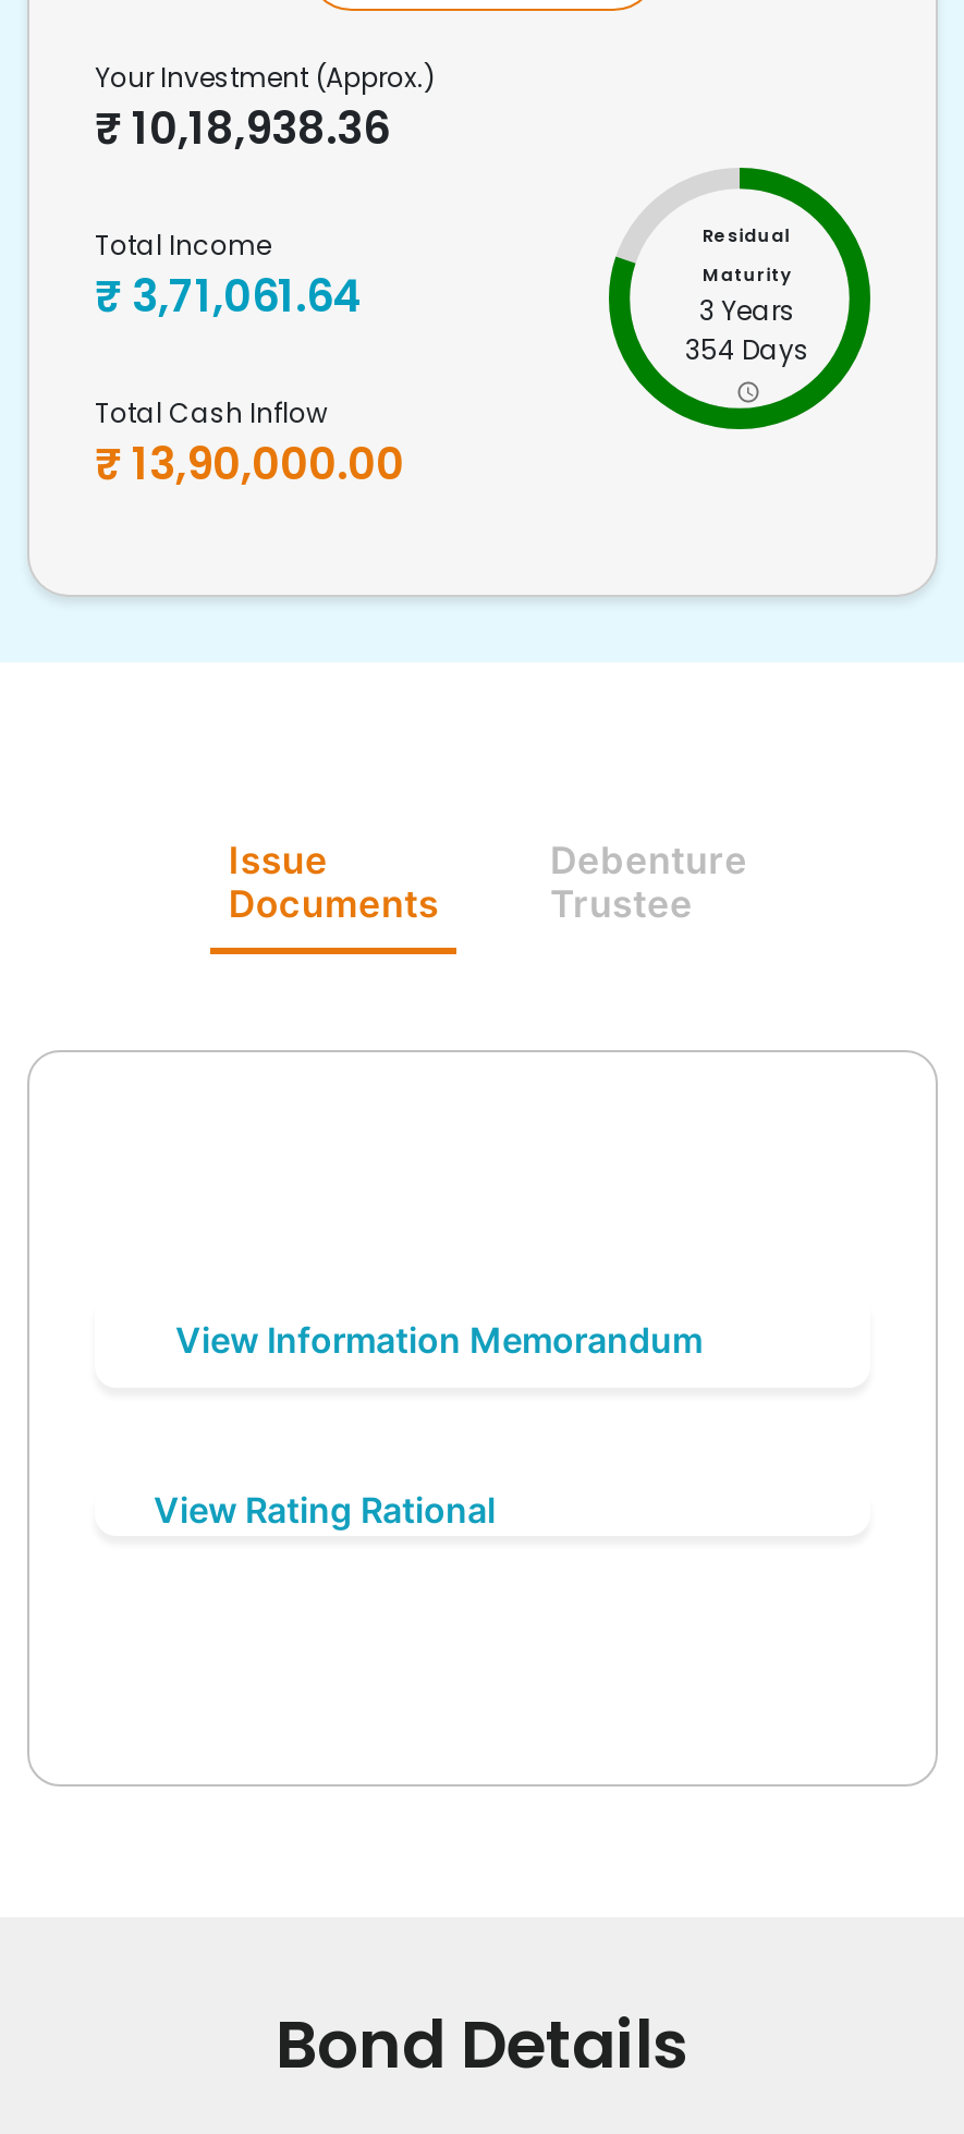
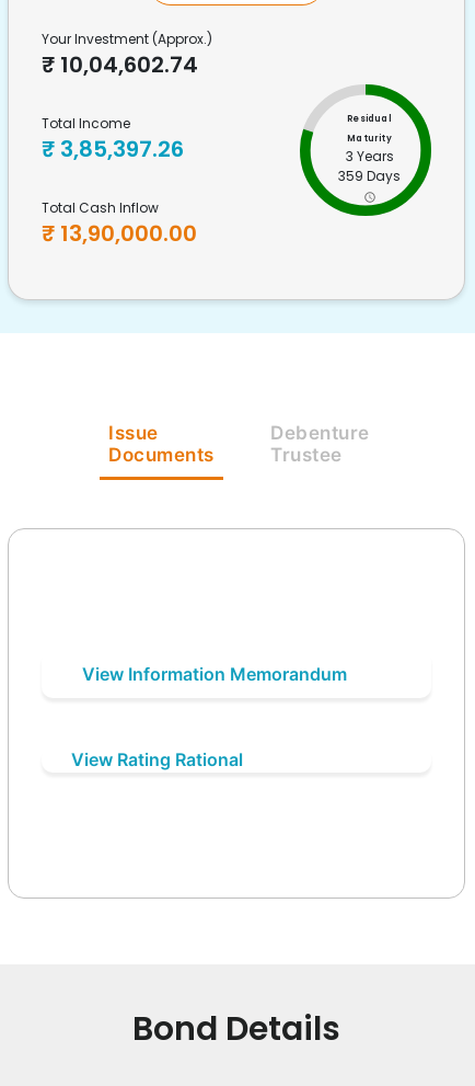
- ₹ 10,18,938.36
+ ₹ 10,04,602.74

- ₹ 3,71,061.64
+ ₹ 3,85,397.26

- 354 Days
+ 359 Days
